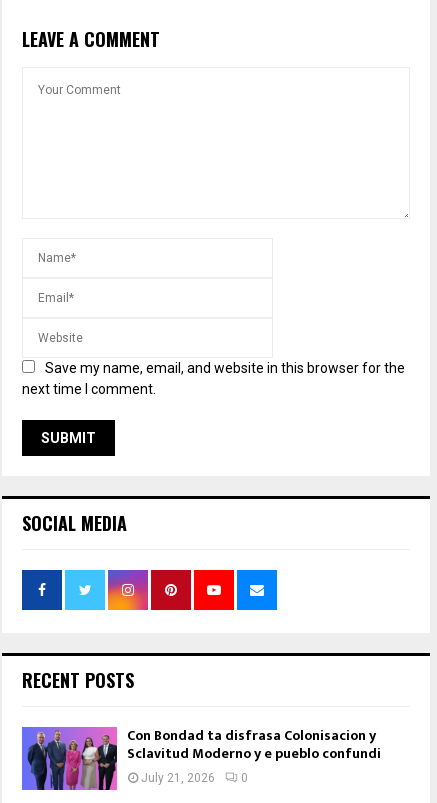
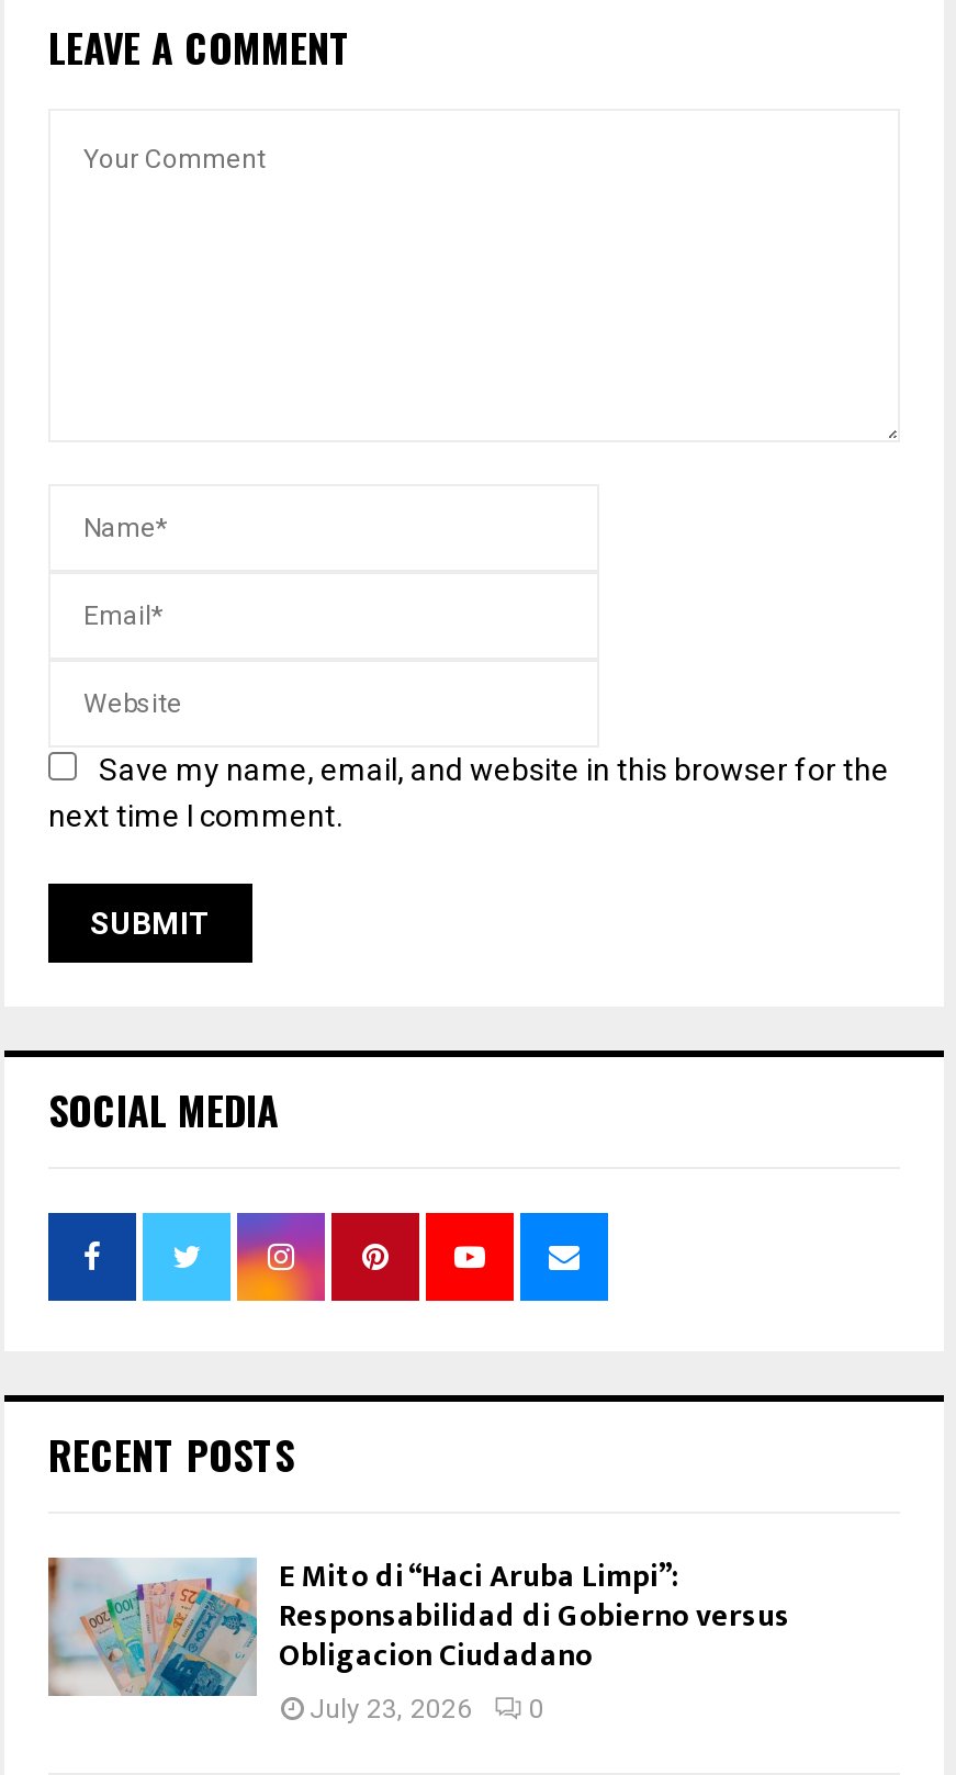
- [image]
- Con Bondad ta disfrasa Colonisacion y
- Sclavitud Moderno y e pueblo confundi
- July 21, 2026
+ [image]
+ E Mito di “Haci Aruba Limpi”:
+ Responsabilidad di Gobierno versus
+ Obligacion Ciudadano
+ July 23, 2026
